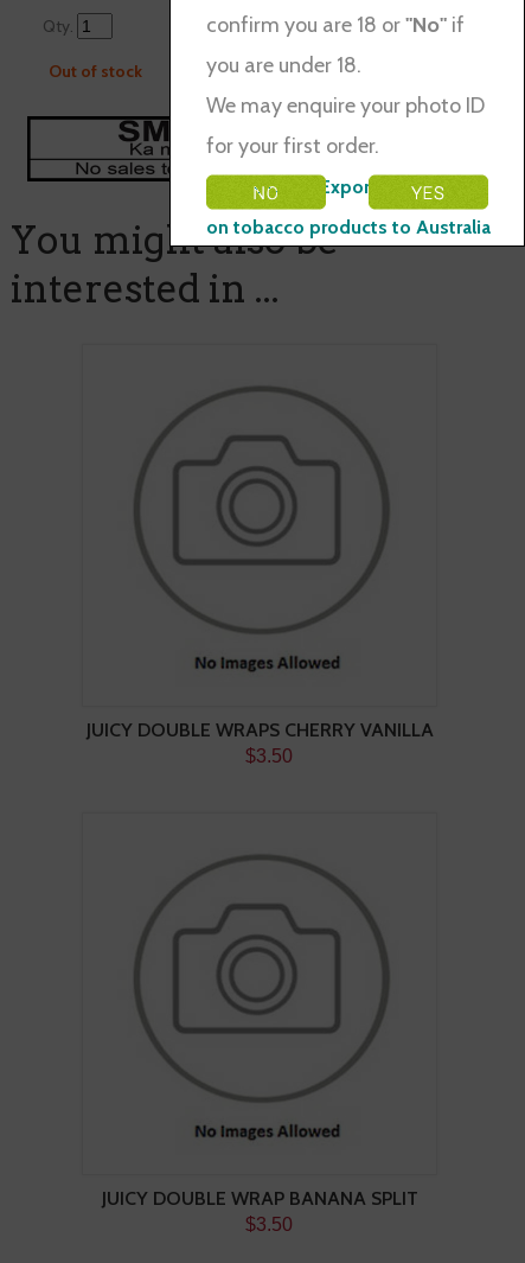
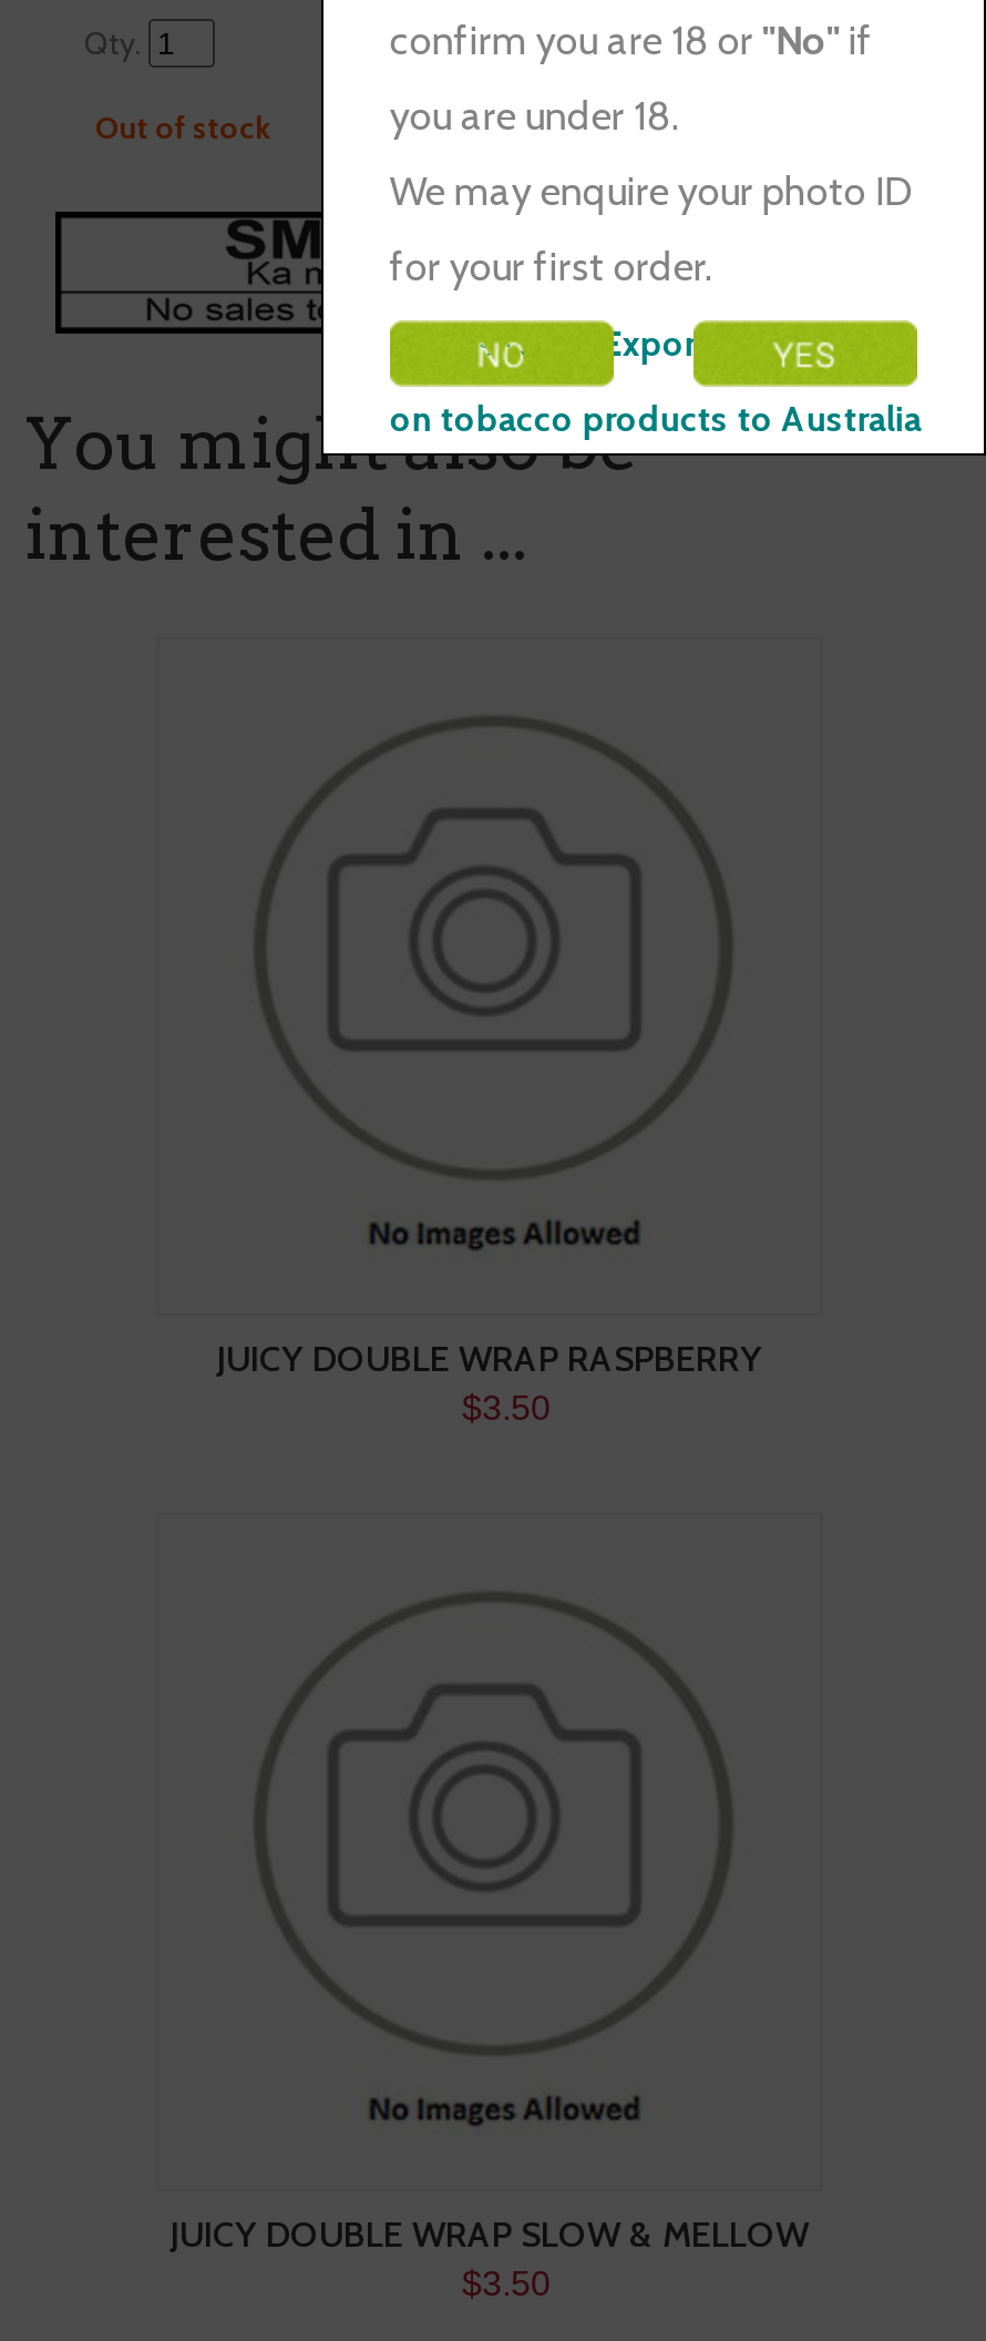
- JUICY DOUBLE WRAPS CHERRY VANILLA
+ JUICY DOUBLE WRAP RASPBERRY

- JUICY DOUBLE WRAP BANANA SPLIT
+ JUICY DOUBLE WRAP SLOW & MELLOW
